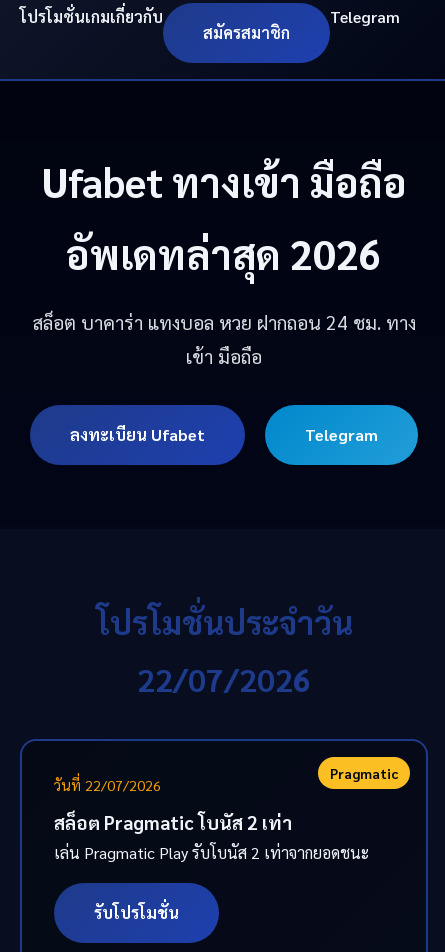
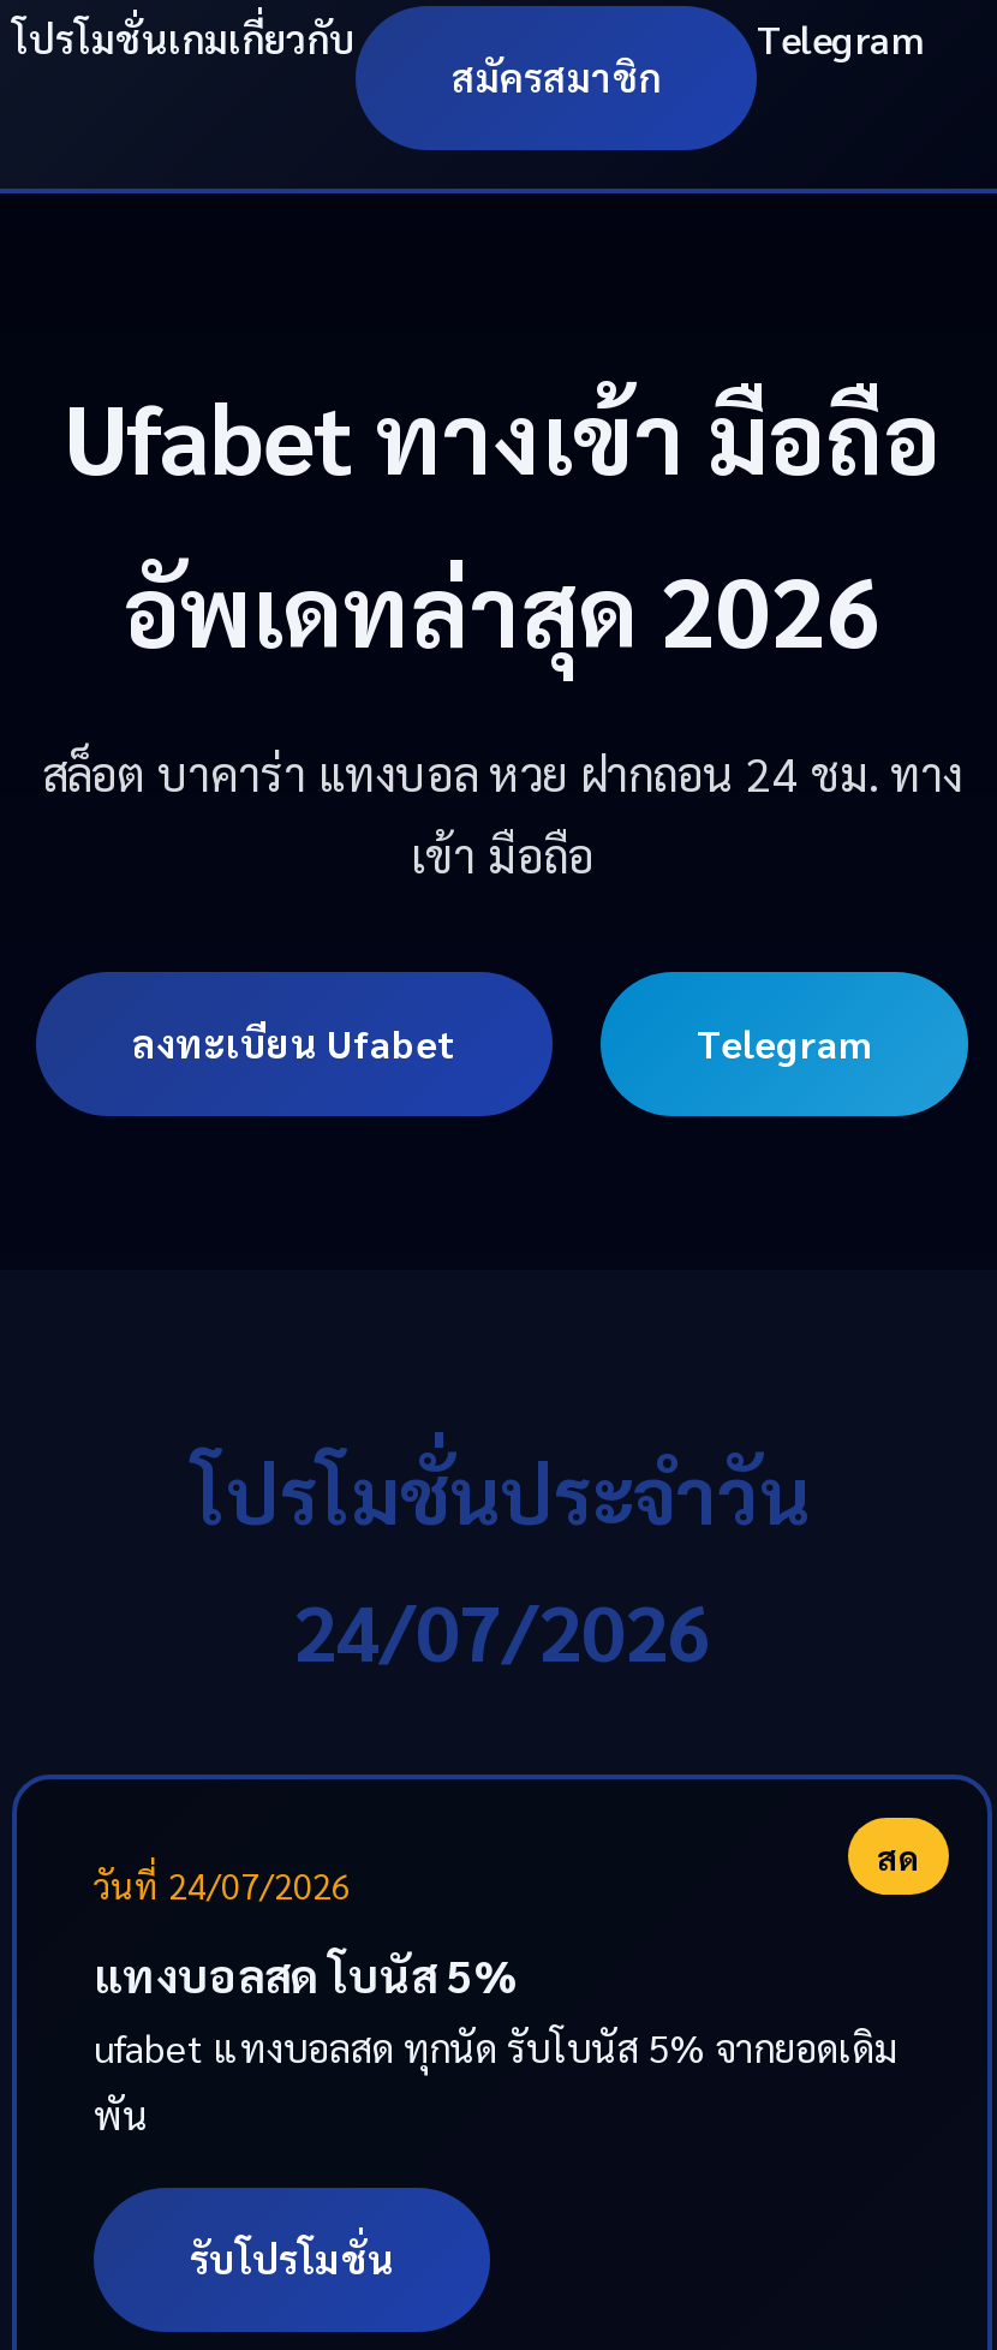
- 22/07/2026
+ 24/07/2026

- Pragmatic
- วันที่ 22/07/2026
+ สด
+ วันที่ 24/07/2026

- สล็อต Pragmatic โบนัส 2 เท่า
- เล่น Pragmatic Play รับโบนัส 2 เท่าจากยอดชนะ
+ แทงบอลสด โบนัส 5%
+ ufabet แทงบอลสด ทุกนัด รับโบนัส 5% จากยอดเดิม
+ พัน
